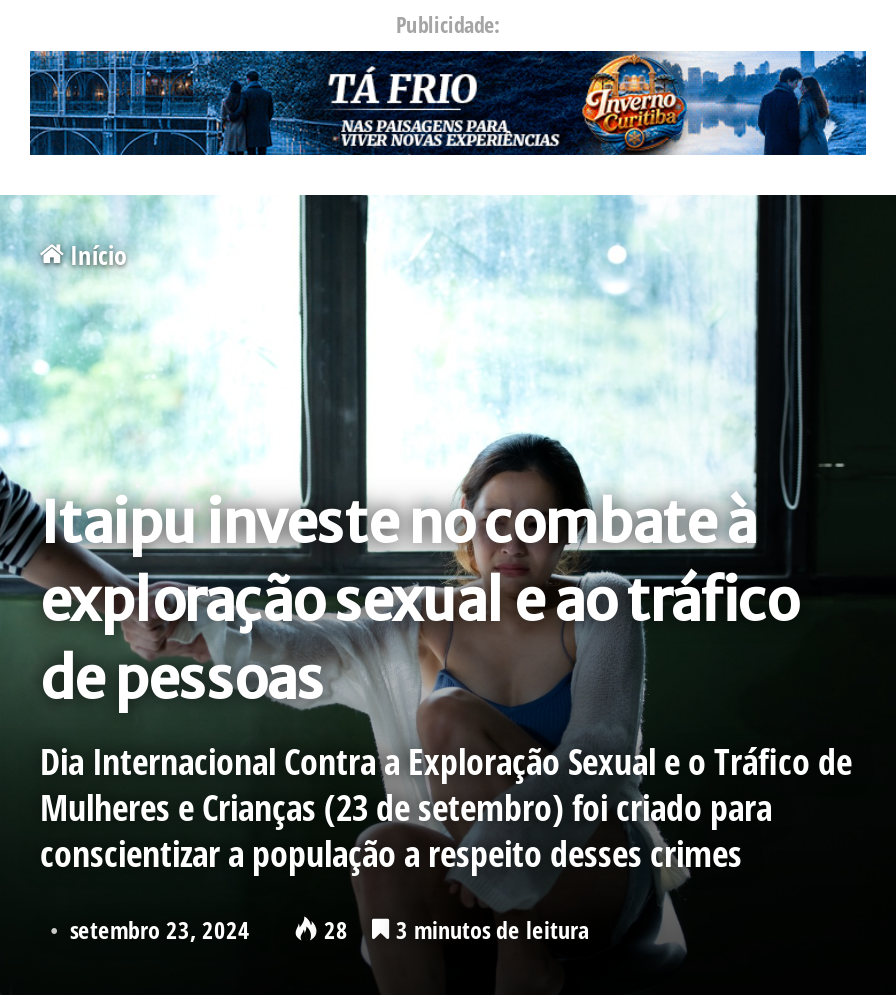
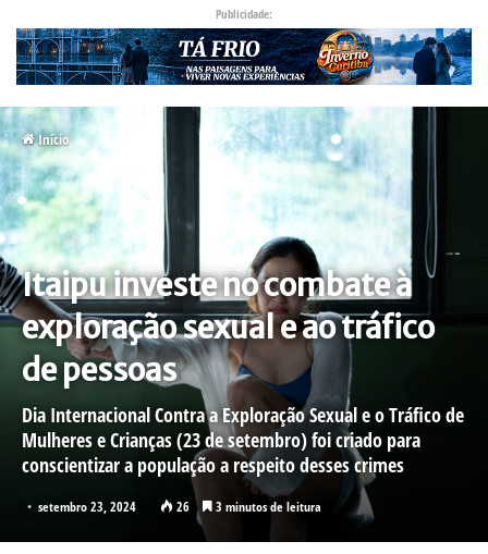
- setembro 23, 2024 28 3 minutos de leitura
+ setembro 23, 2024 26 3 minutos de leitura
